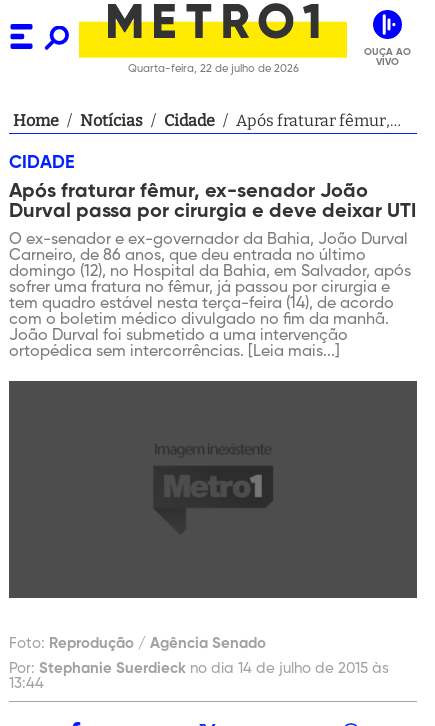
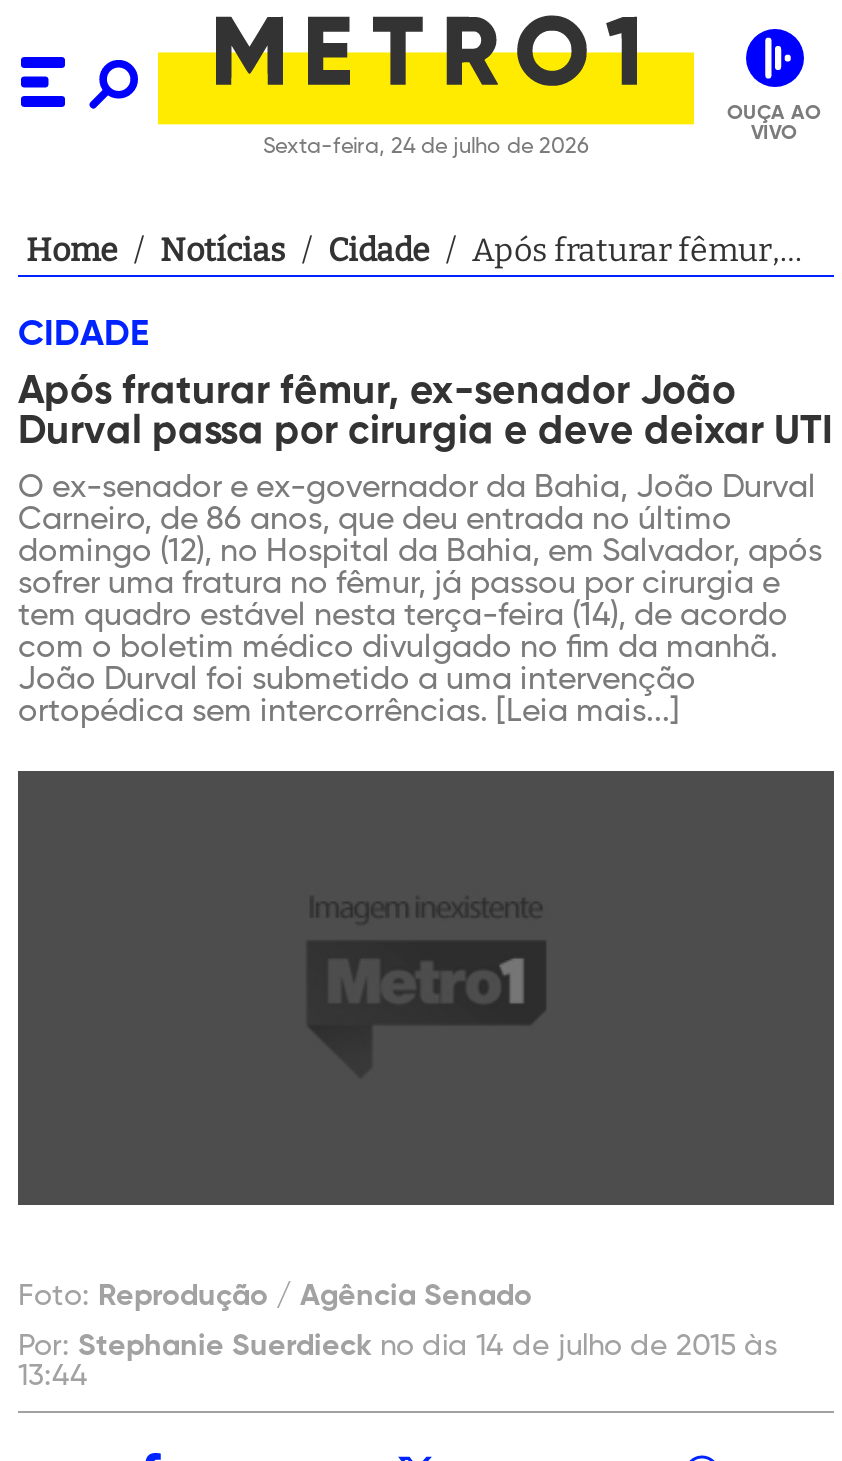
- Quarta-feira, 22 de julho de 2026
+ Sexta-feira, 24 de julho de 2026
